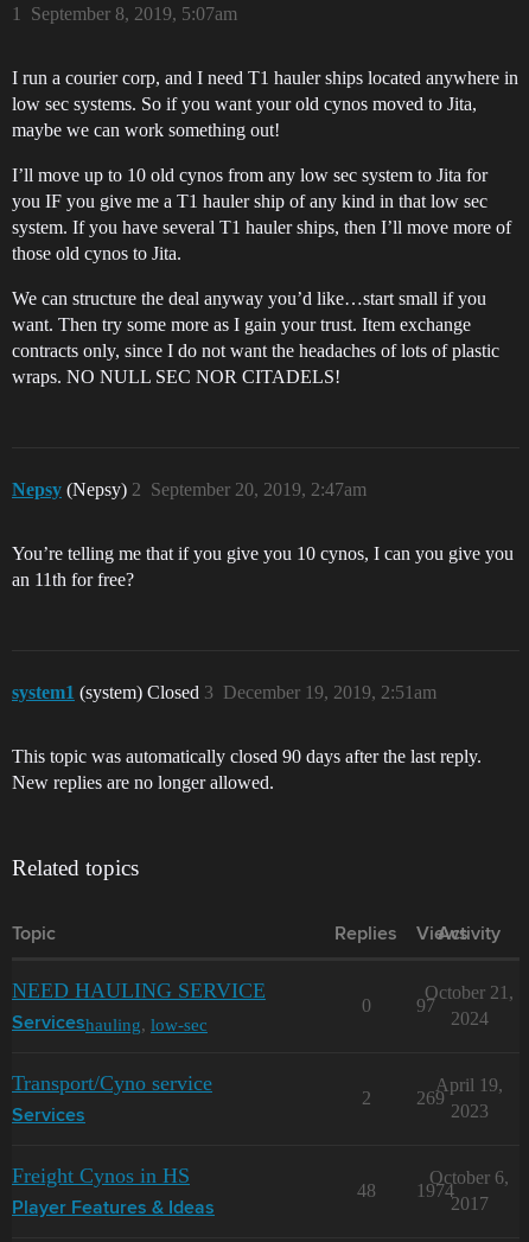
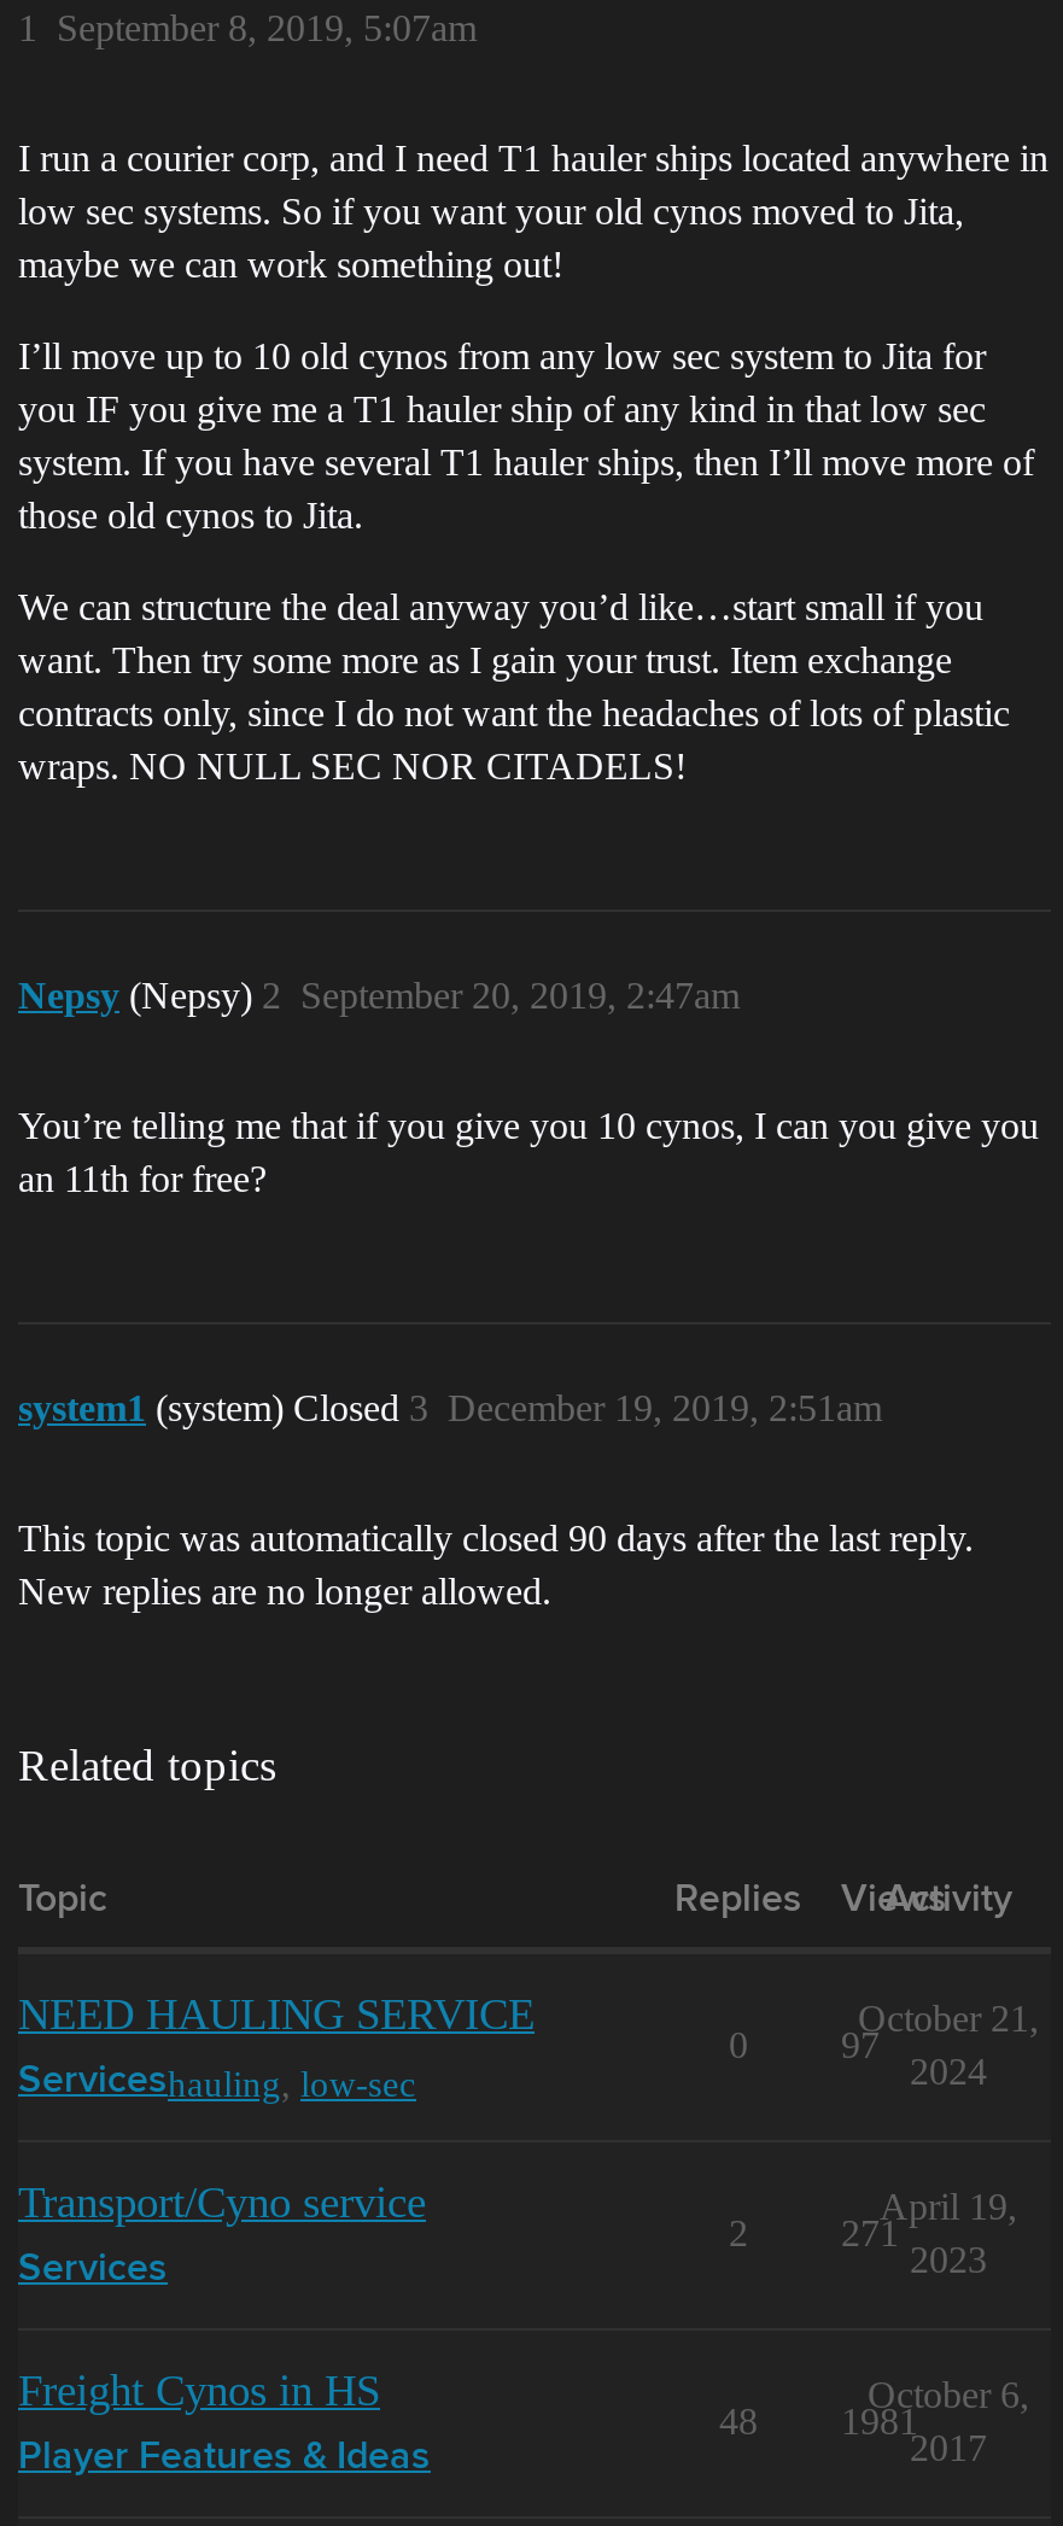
- 269
+ 271

- 1974
+ 1981
